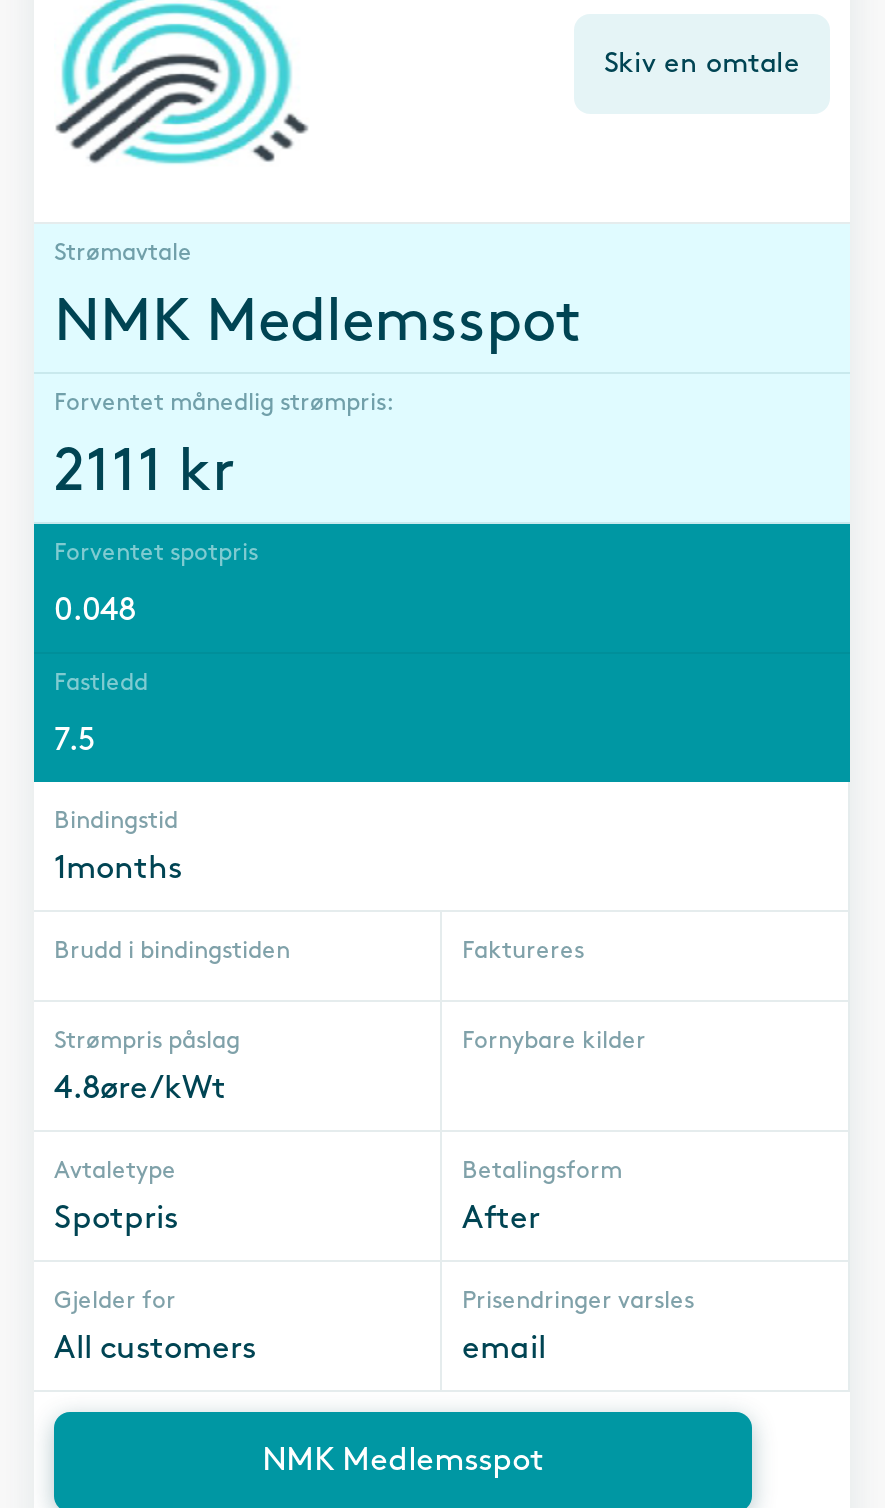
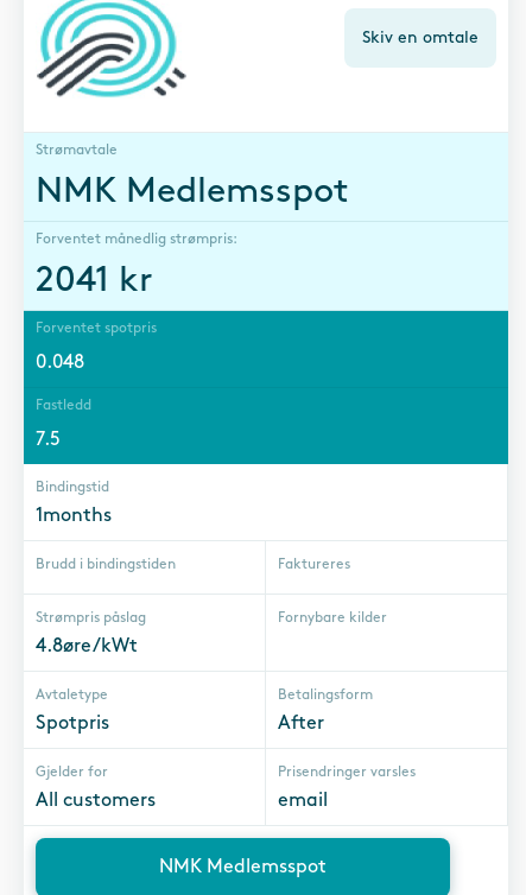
- 2111 kr
+ 2041 kr
